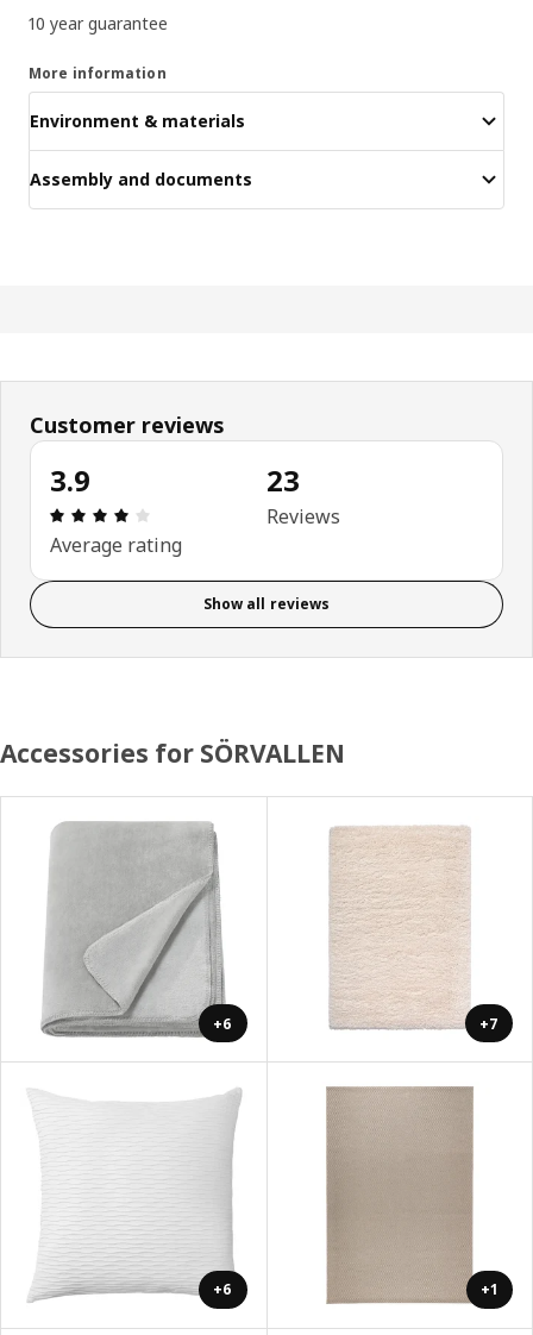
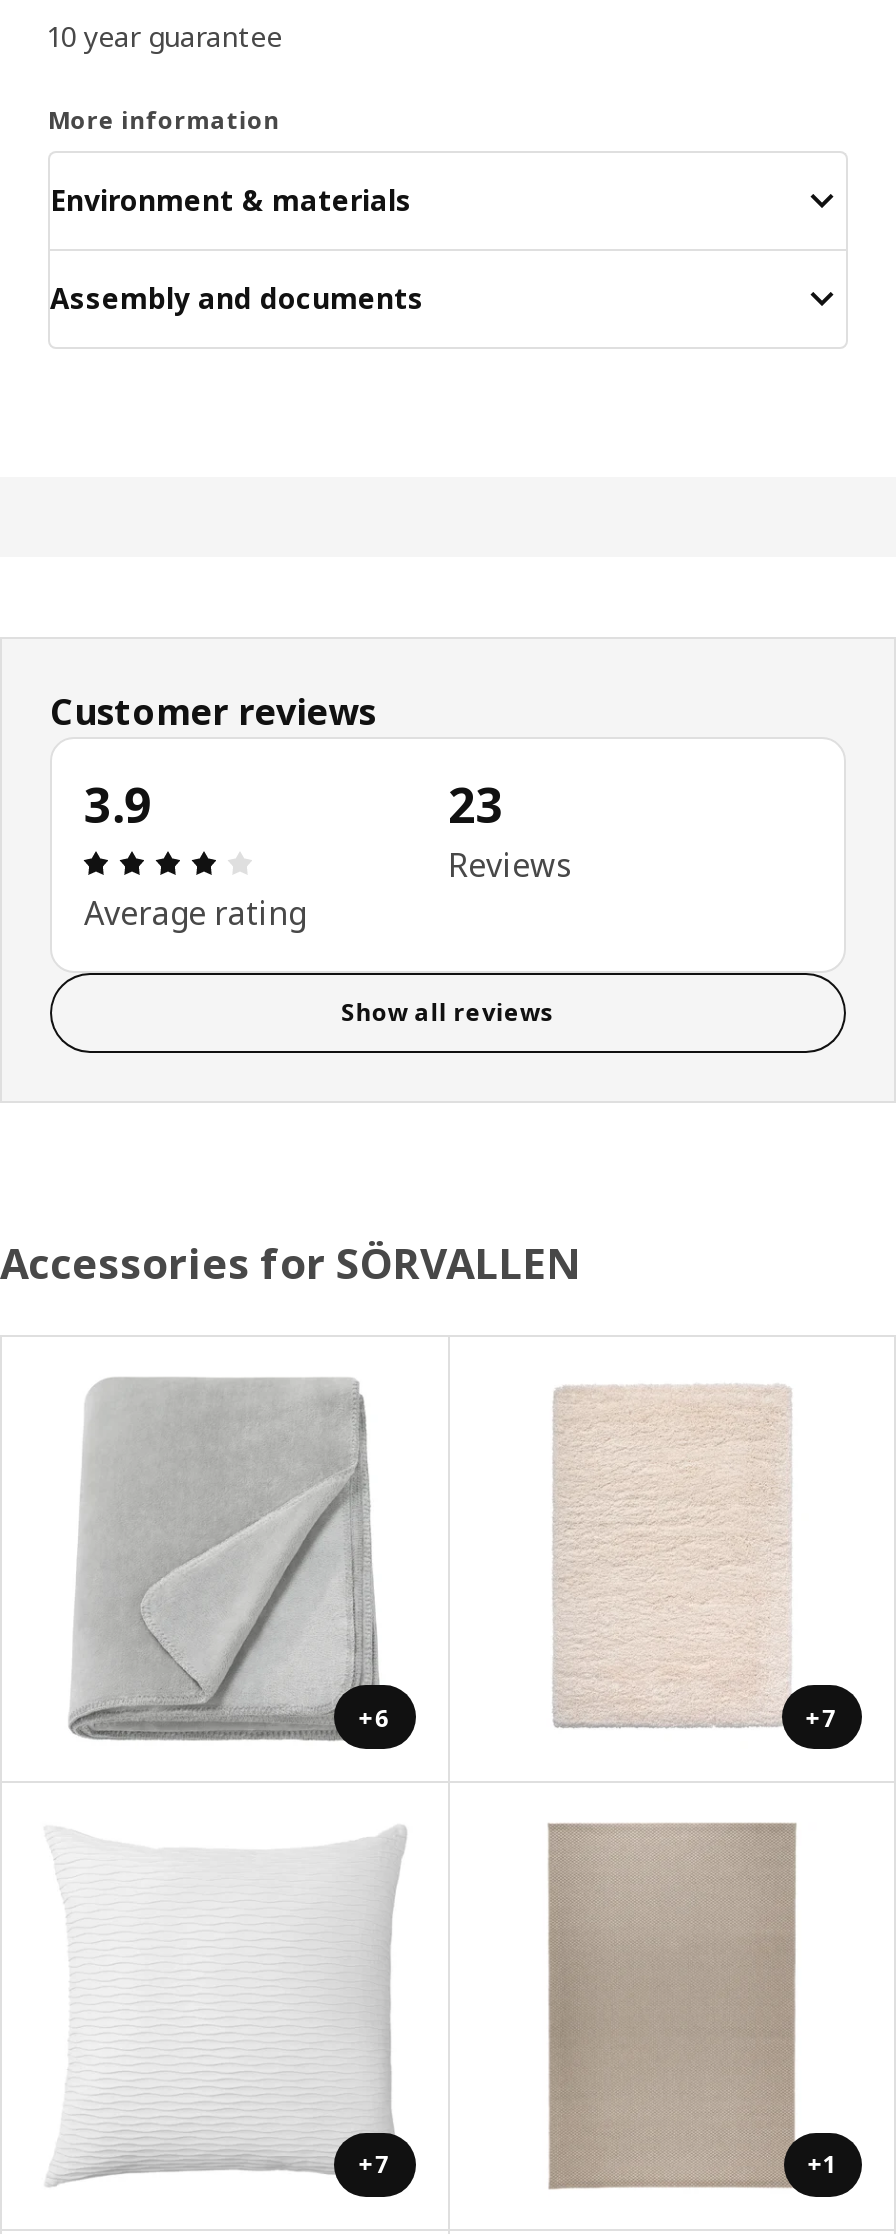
- +6
+ +7
